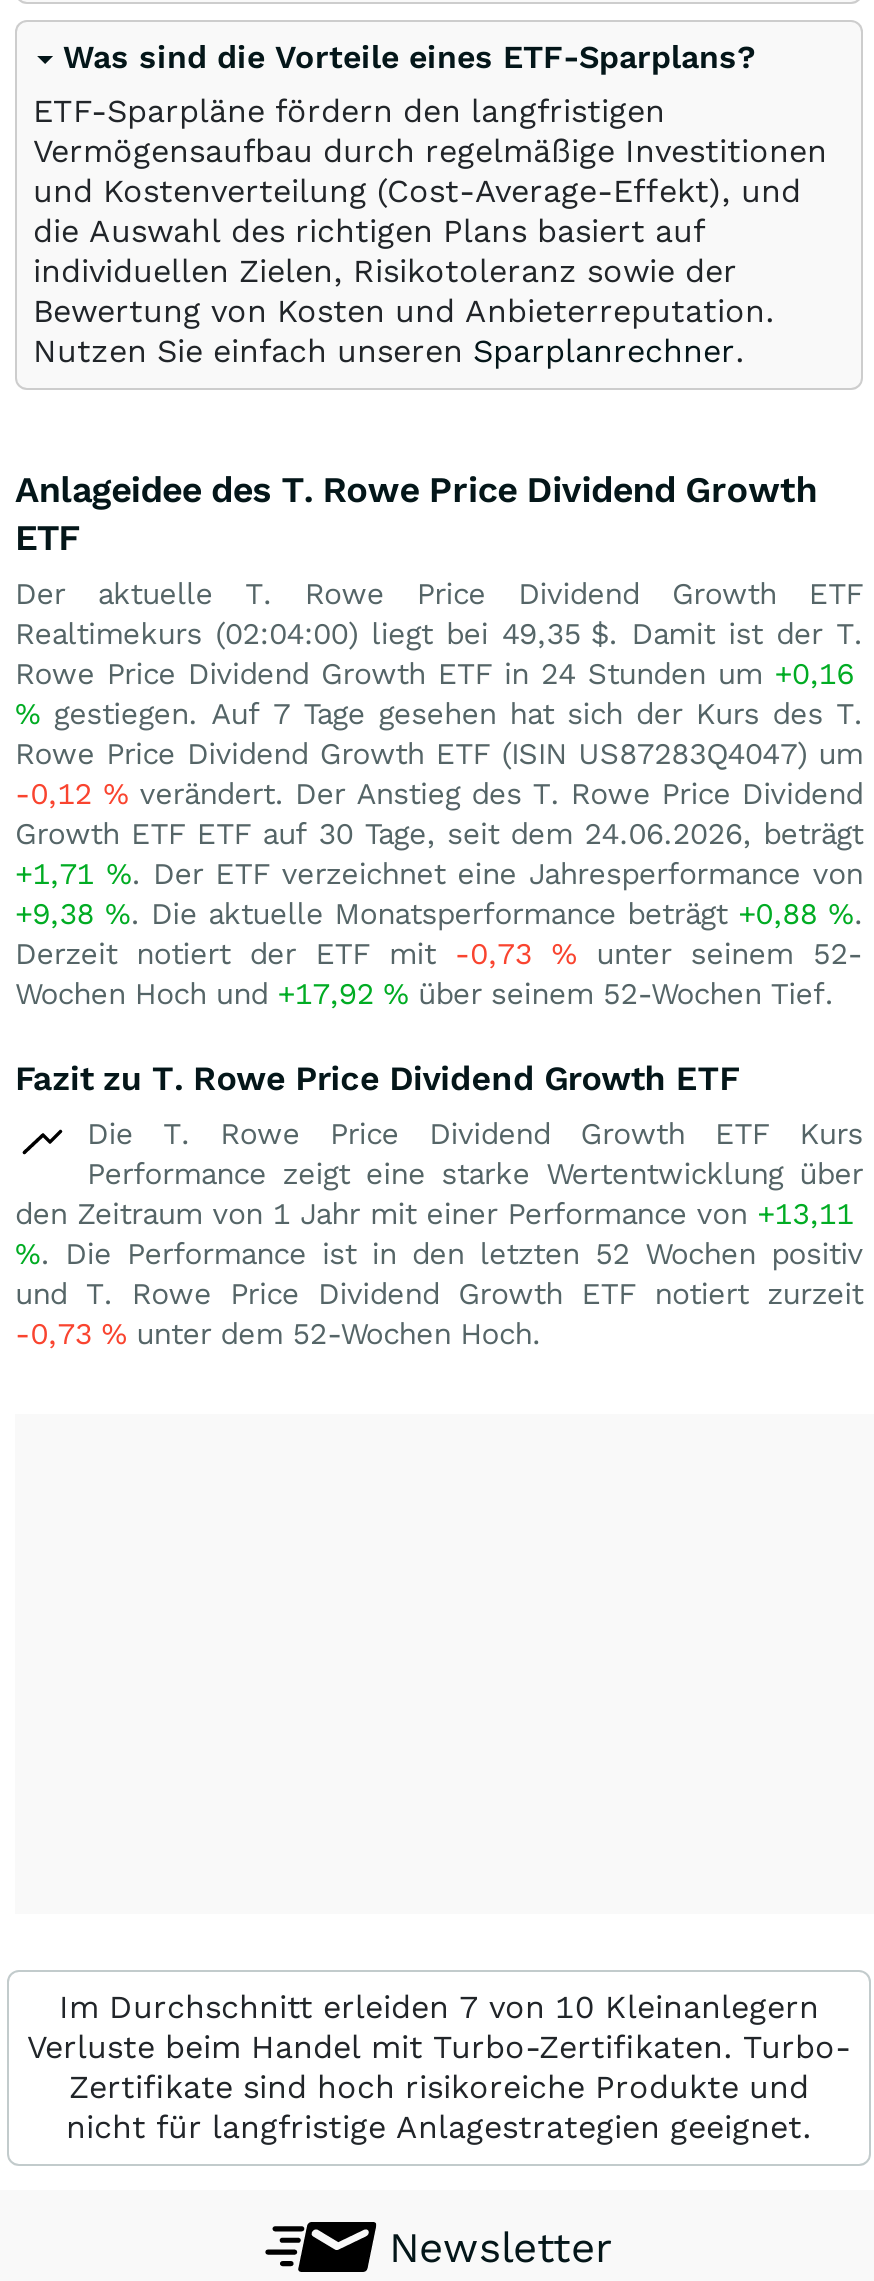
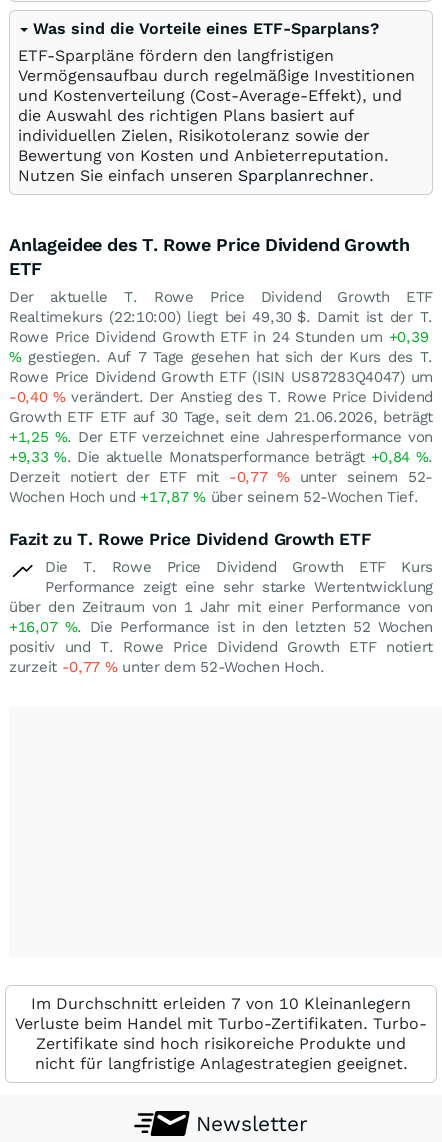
- Realtimekurs (02:04:00) liegt bei 49,35 $. Damit ist der T.
+ Realtimekurs (22:10:00) liegt bei 49,30 $. Damit ist der T.

- Rowe Price Dividend Growth ETF in 24 Stunden um +0,16
+ Rowe Price Dividend Growth ETF in 24 Stunden um +0,39

- -0,12% verändert. Der Anstieg des T. Rowe Price Dividend
+ -0,40% verändert. Der Anstieg des T. Rowe Price Dividend

- Growth ETF ETF auf 30 Tage, seit dem 24.06.2026, beträgt
+ Growth ETF ETF auf 30 Tage, seit dem 21.06.2026, beträgt

- +1,71%. Der ETF verzeichnet eine Jahresperformance von
+ +1,25%. Der ETF verzeichnet eine Jahresperformance von

- +9,38%. Die aktuelle Monatsperformance beträgt +0,88%.
+ +9,33%. Die aktuelle Monatsperformance beträgt +0,84%.

- Derzeit notiert der ETF mit -0,73% unter seinem 52-
+ Derzeit notiert der ETF mit -0,77% unter seinem 52-

- Wochen Hoch und +17,92% über seinem 52-Wochen Tief.
+ Wochen Hoch und +17,87% über seinem 52-Wochen Tief.

- Performance zeigt eine starke Wertentwicklung über
- den Zeitraum von 1 Jahr mit einer Performance von +13,11
- %. Die Performance ist in den letzten 52 Wochen positiv
- und T. Rowe Price Dividend Growth ETF notiert zurzeit
- -0,73% unter dem 52-Wochen Hoch.
+ Performance zeigt eine sehr starke Wertentwicklung
+ über den Zeitraum von 1 Jahr mit einer Performance von
+ +16,07%. Die Performance ist in den letzten 52 Wochen
+ positiv und T. Rowe Price Dividend Growth ETF notiert
+ zurzeit -0,77% unter dem 52-Wochen Hoch.
